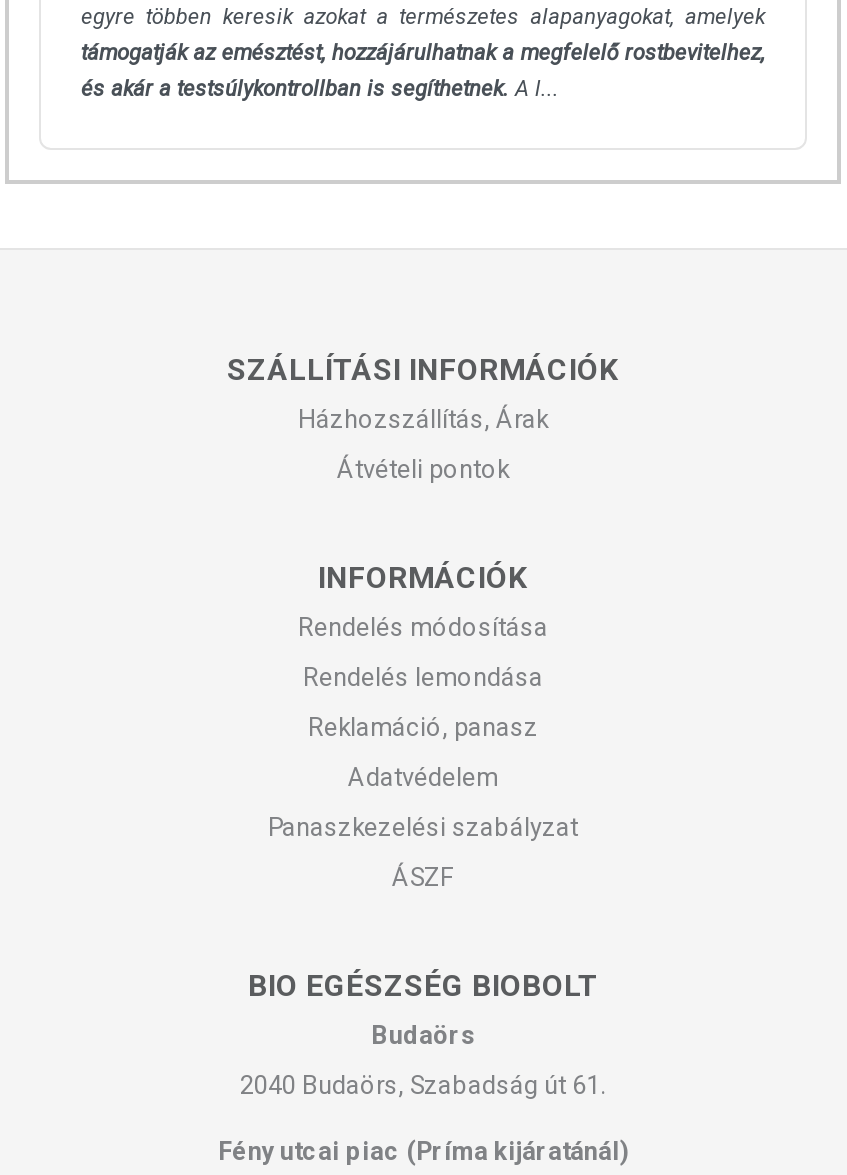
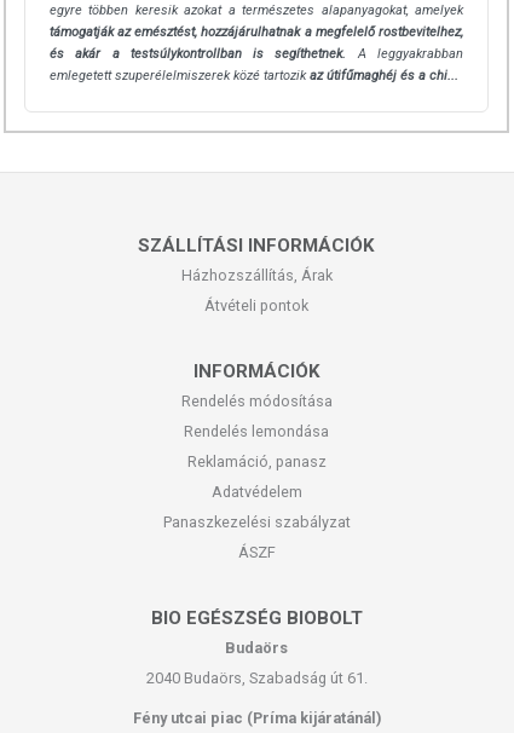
- és akár a testsúlykontrollban is segíthetnek. A l...
+ és akár a testsúlykontrollban is segíthetnek. A leggyakrabban
+ emlegetett szuperélelmiszerek közé tartozik az útifűmaghéj és a chi...
